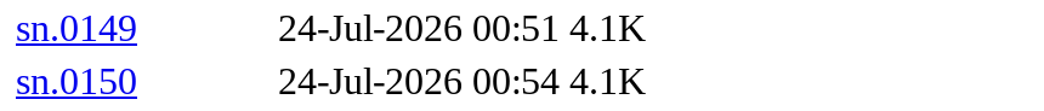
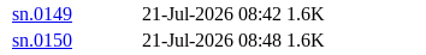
- 24-Jul-2026 00:51 4.1K
+ 21-Jul-2026 08:42 1.6K

- 24-Jul-2026 00:54 4.1K
+ 21-Jul-2026 08:48 1.6K
